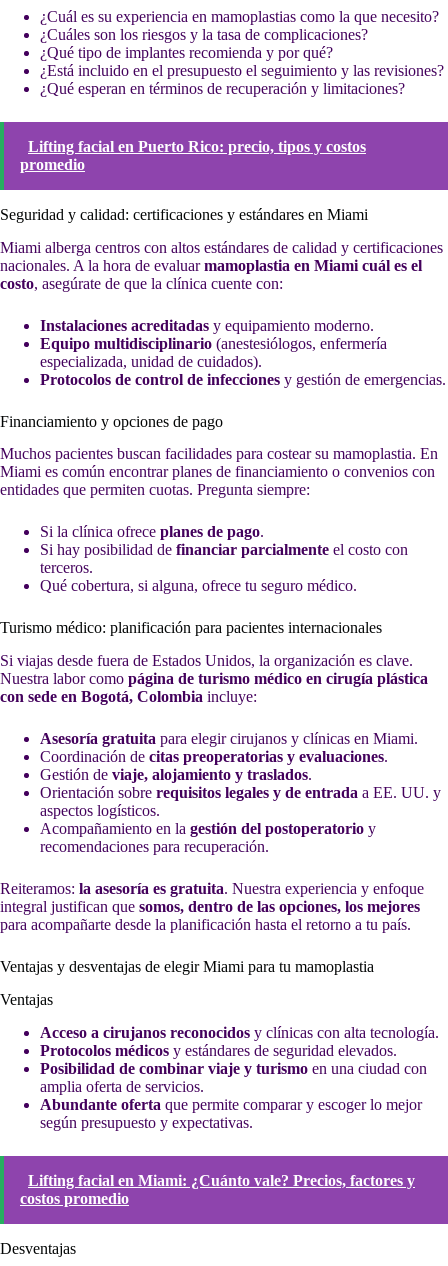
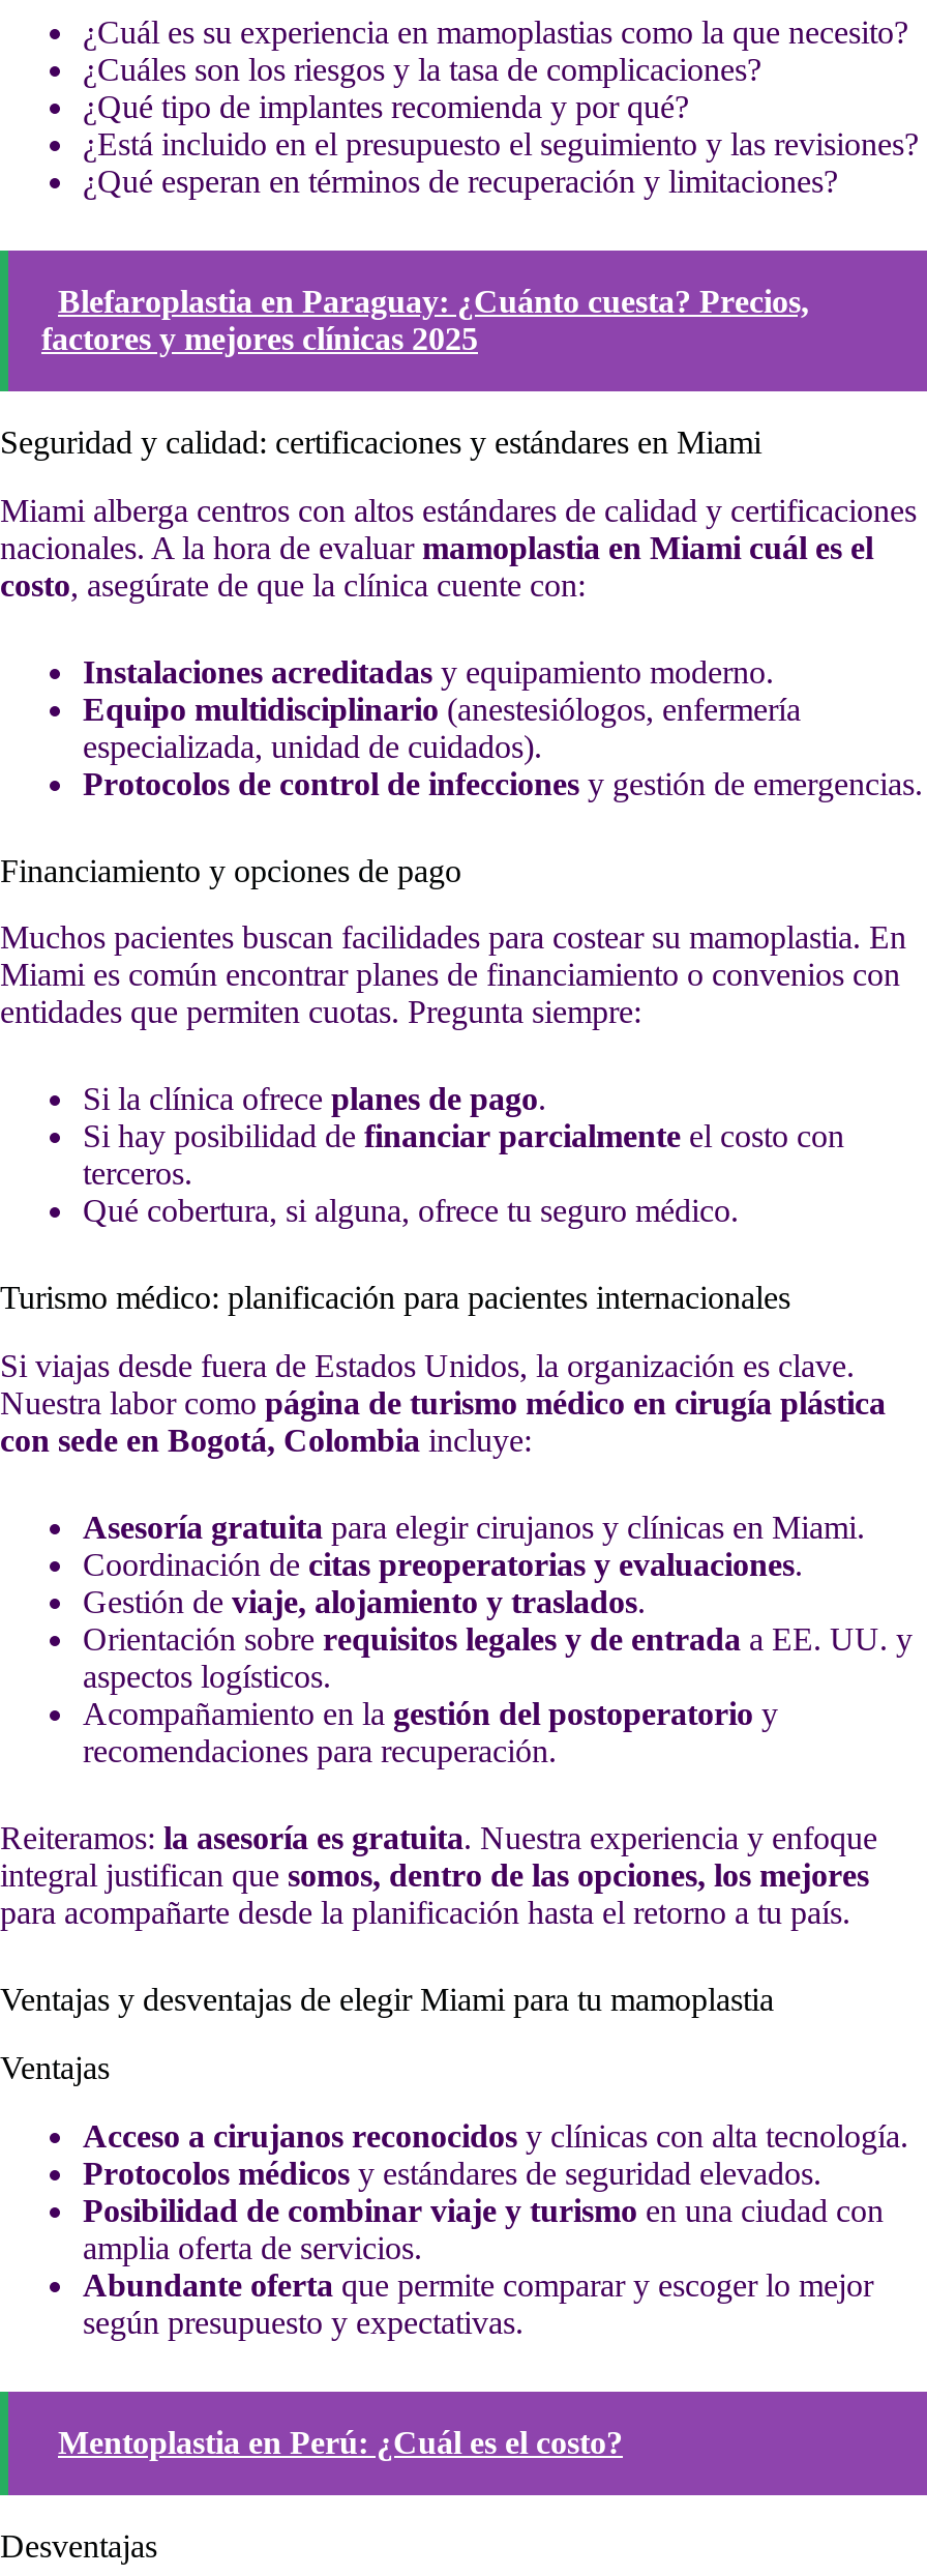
- Lifting facial en Puerto Rico: precio, tipos y costos
- promedio
+ Blefaroplastia en Paraguay: ¿Cuánto cuesta? Precios,
+ factores y mejores clínicas 2025

- Lifting facial en Miami: ¿Cuánto vale? Precios, factores y
- costos promedio
+ Mentoplastia en Perú: ¿Cuál es el costo?
